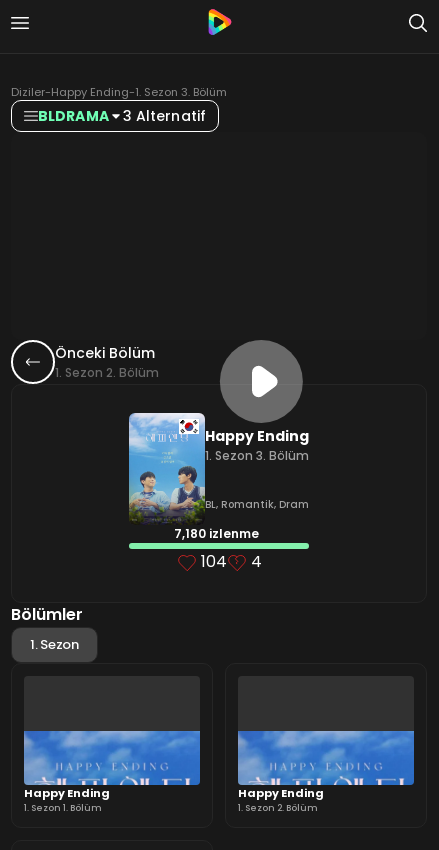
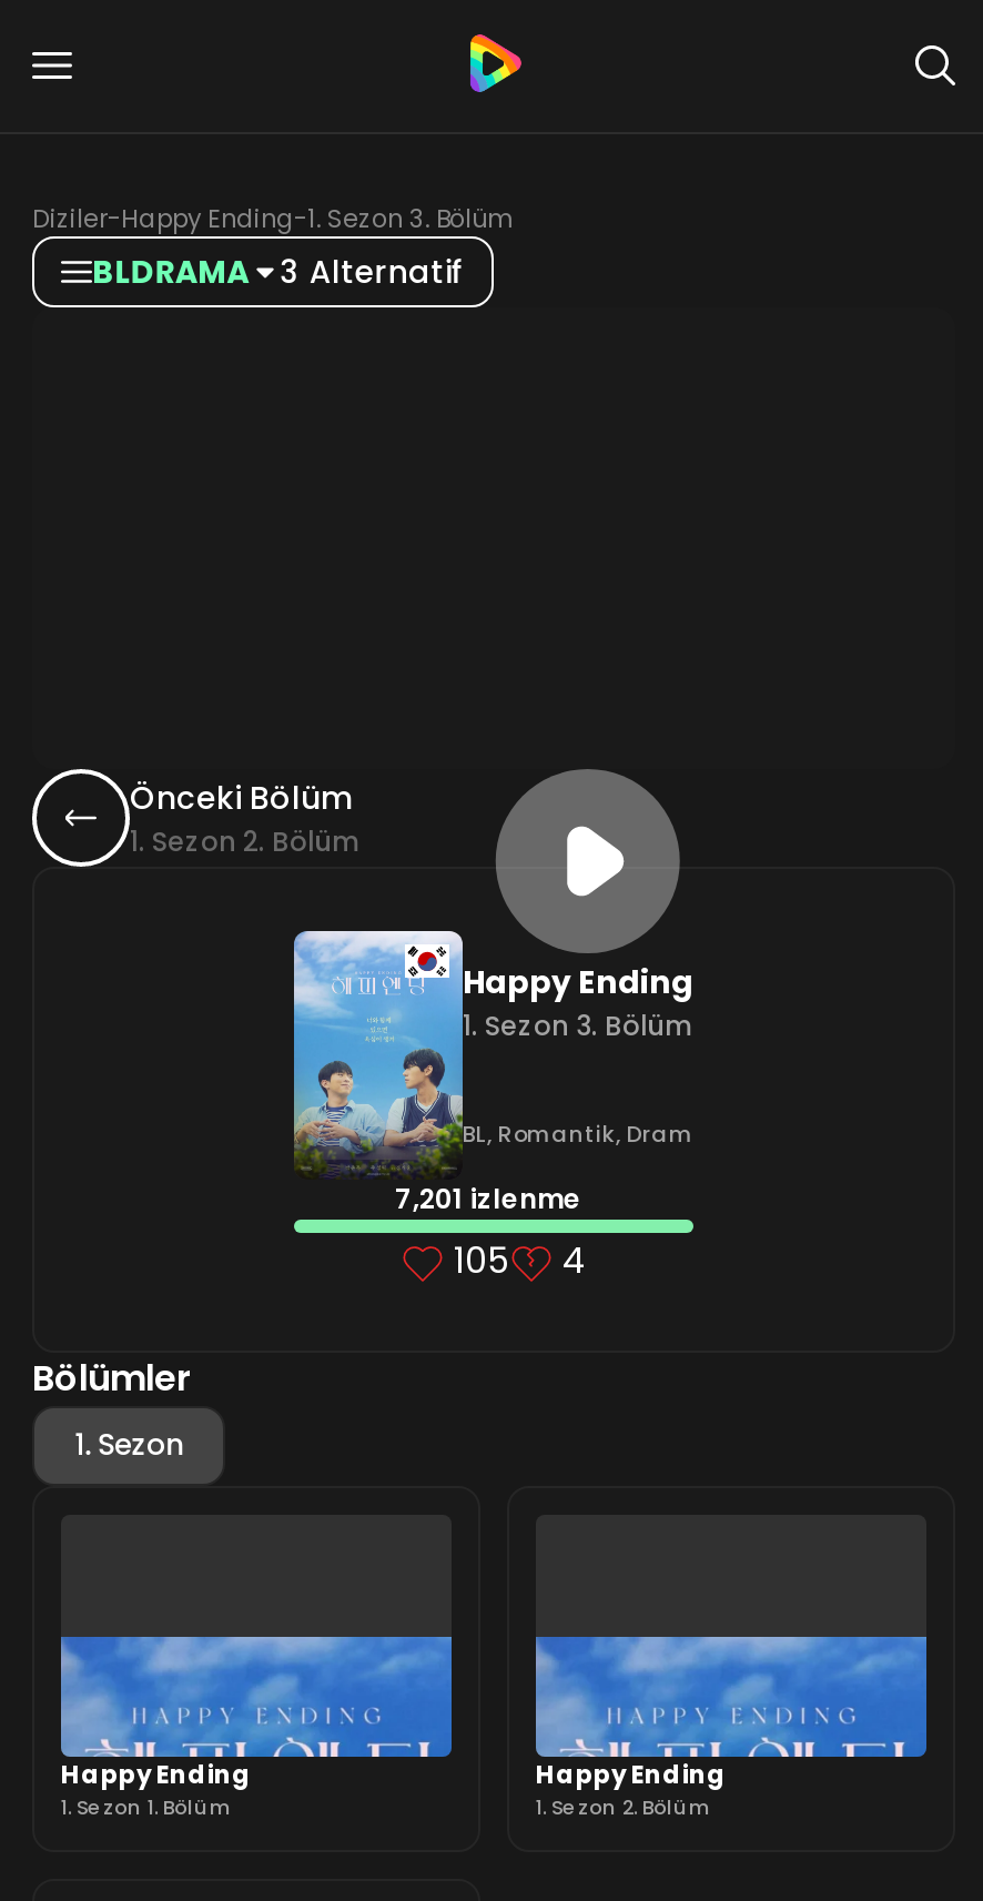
- 7,180 izlenme
+ 7,201 izlenme

- 104 4
+ 105 4
